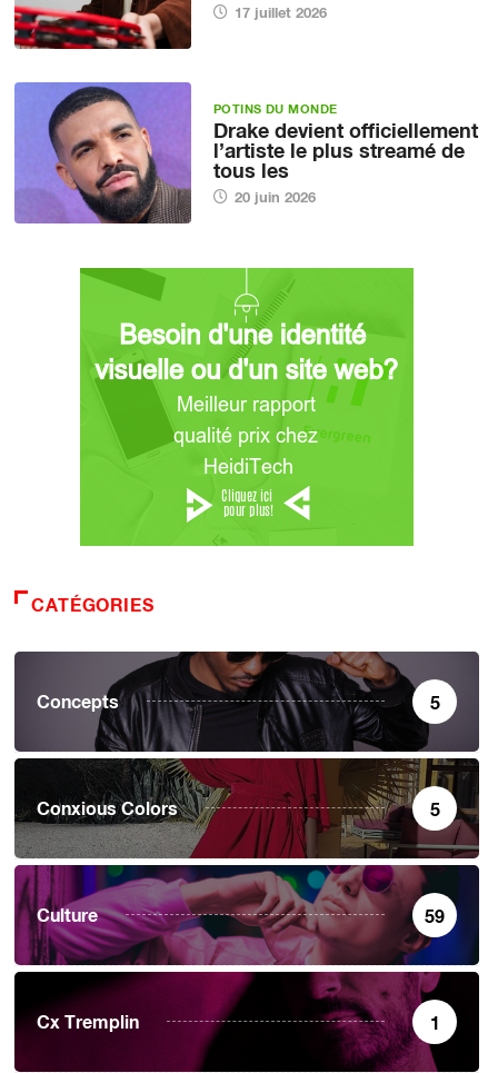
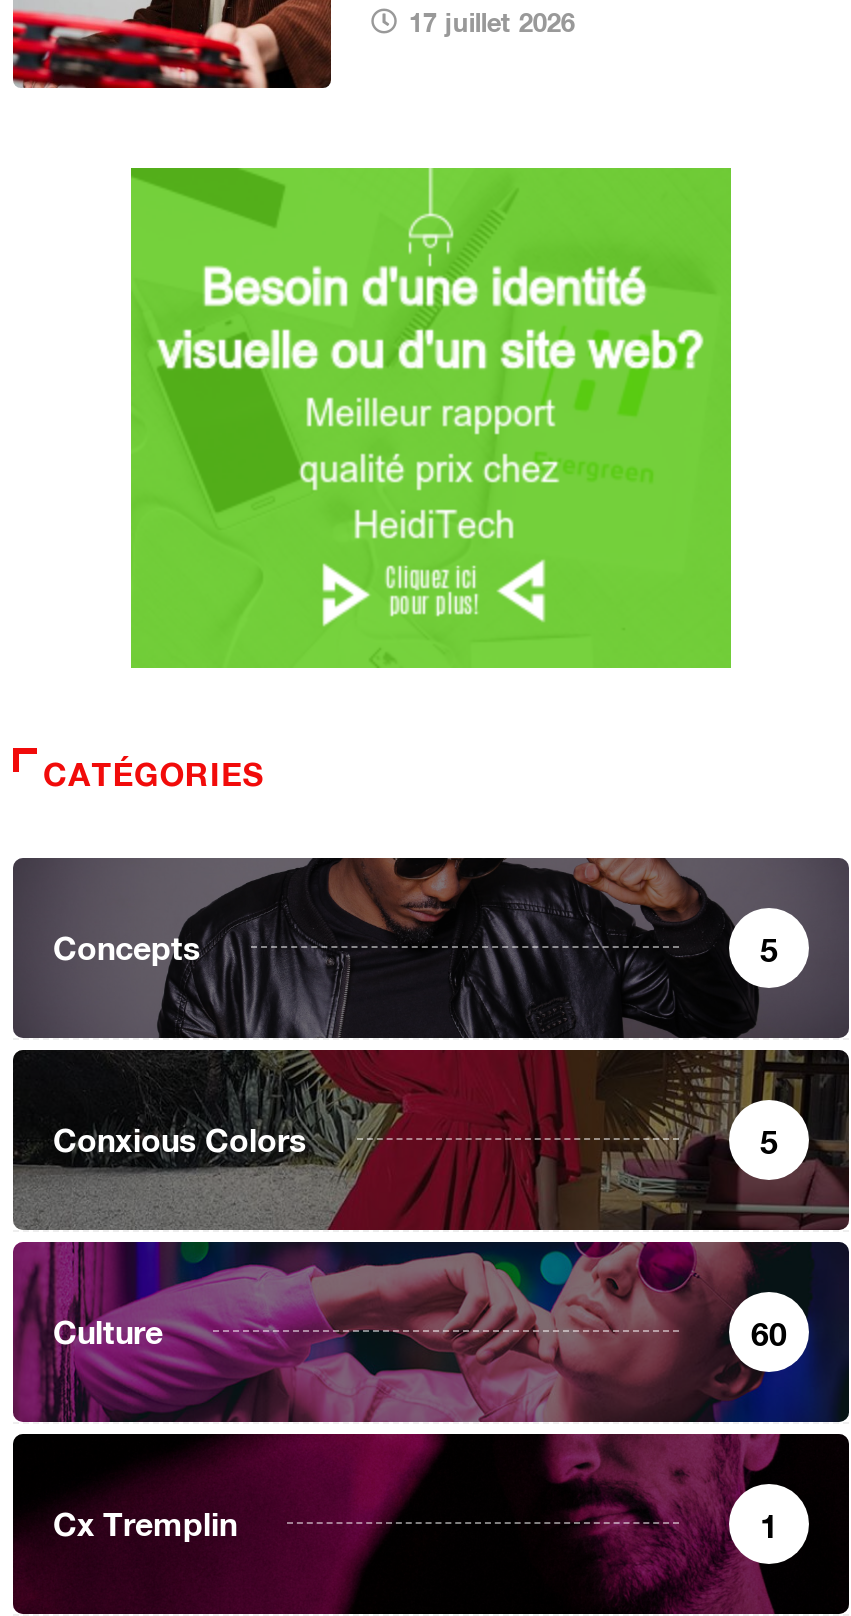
- [image]
- POTINS DU MONDE
- Drake devient officiellement
- l’artiste le plus streamé de
- tous les
- 20 juin 2026

- 59
+ 60
